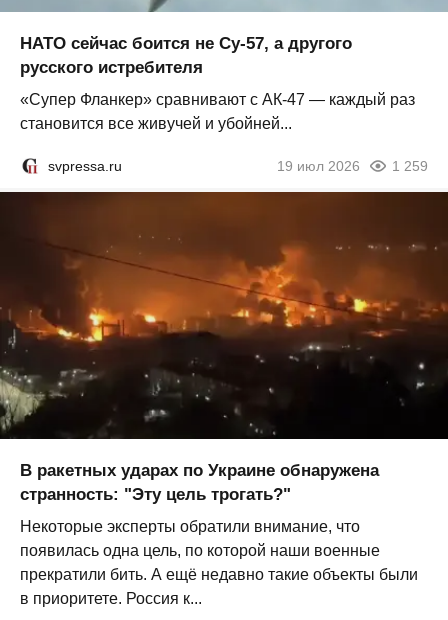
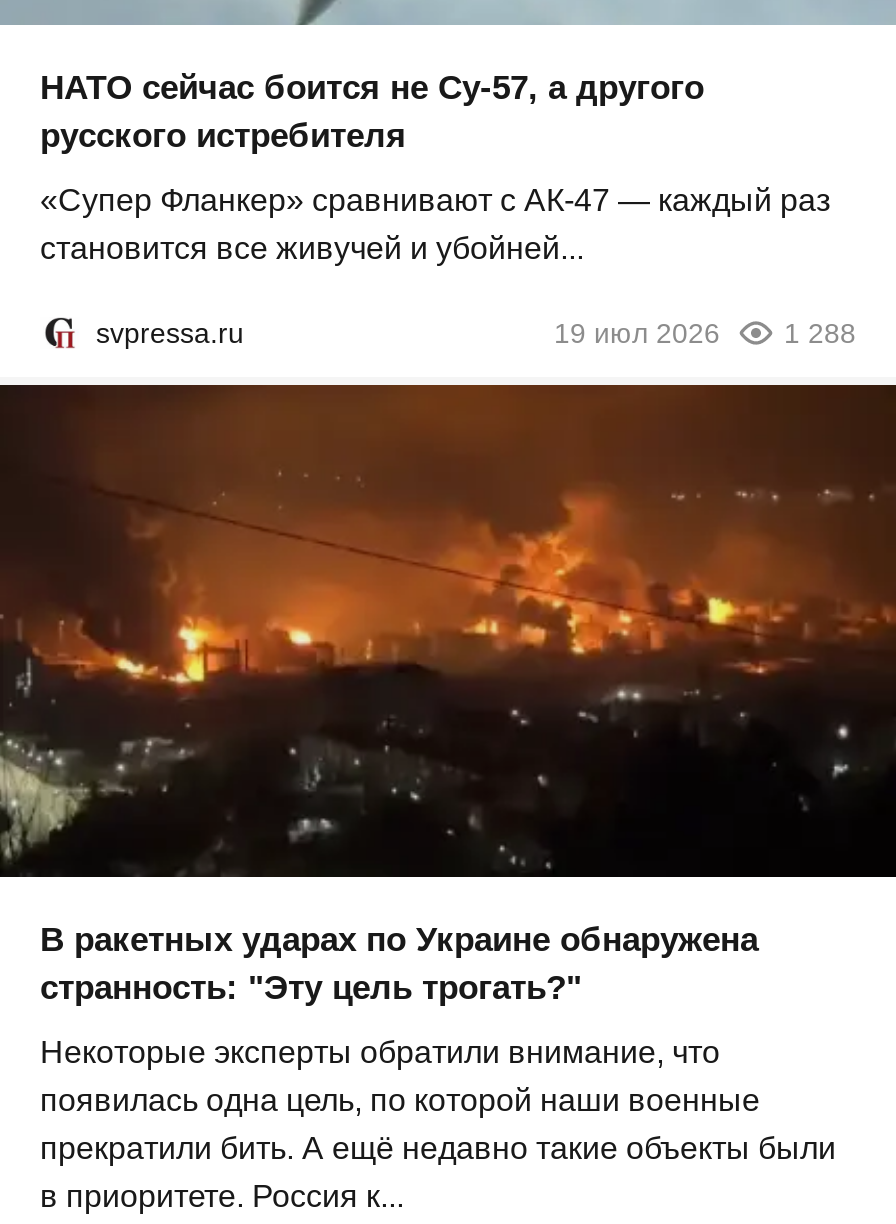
- 19 июл 2026 1 259
+ 19 июл 2026 1 288
